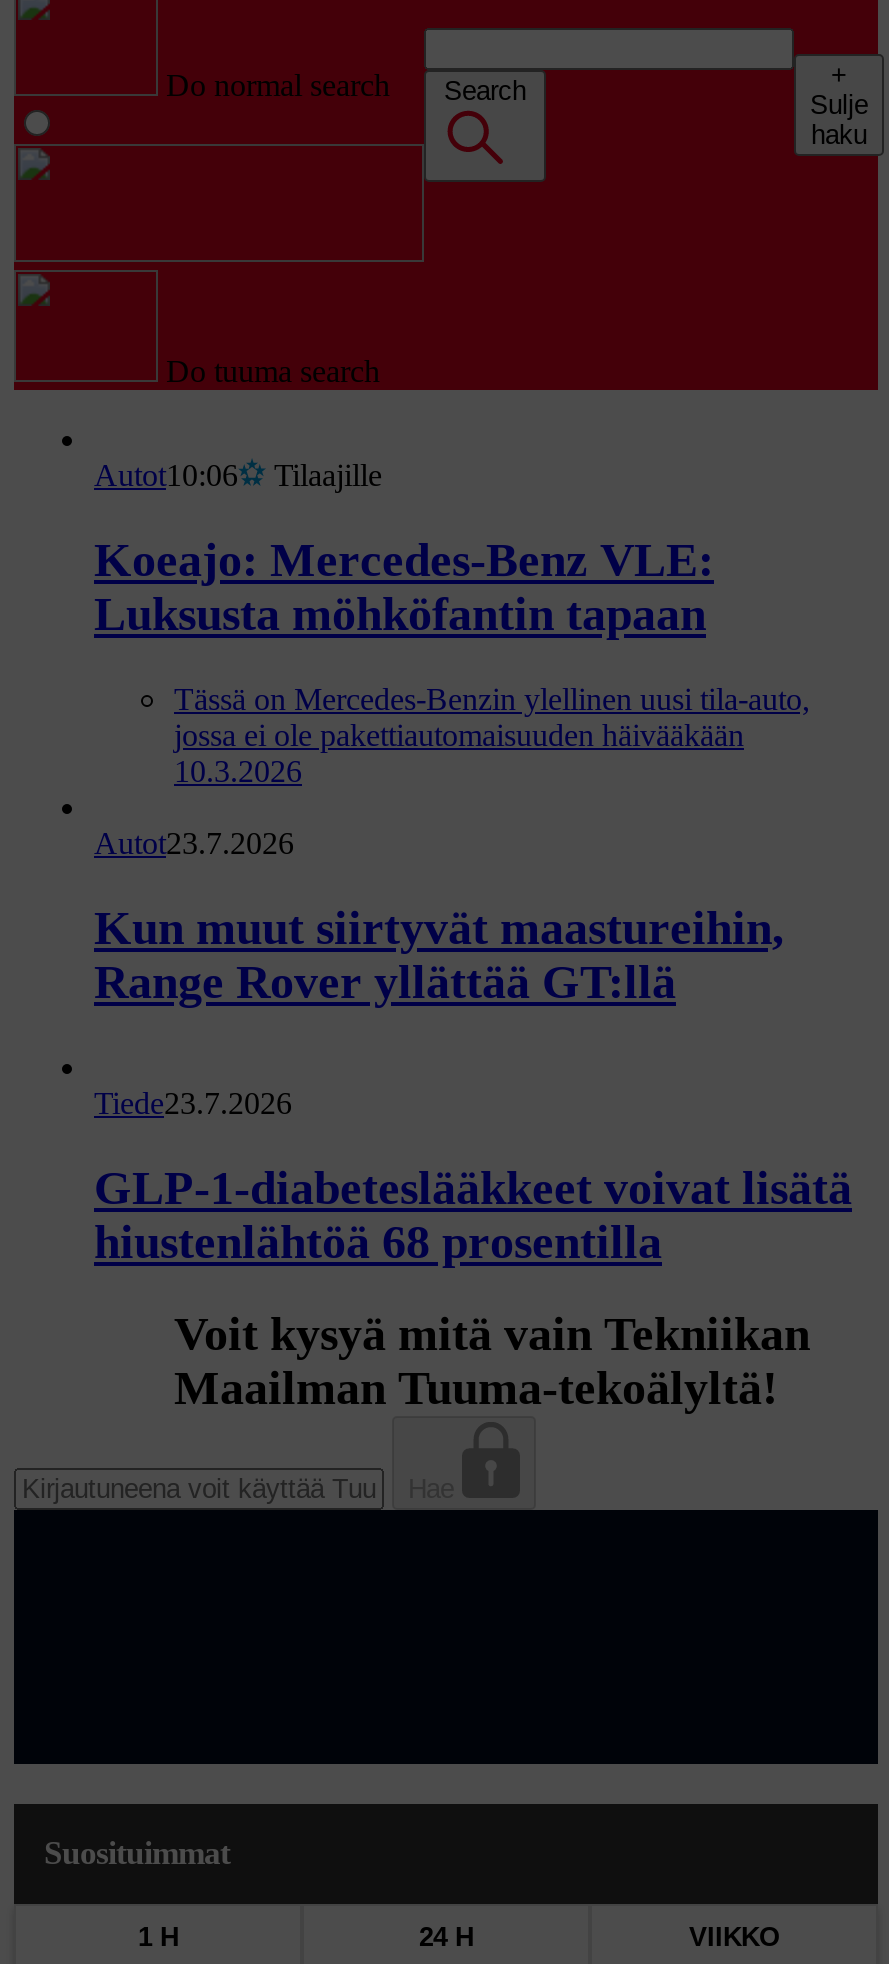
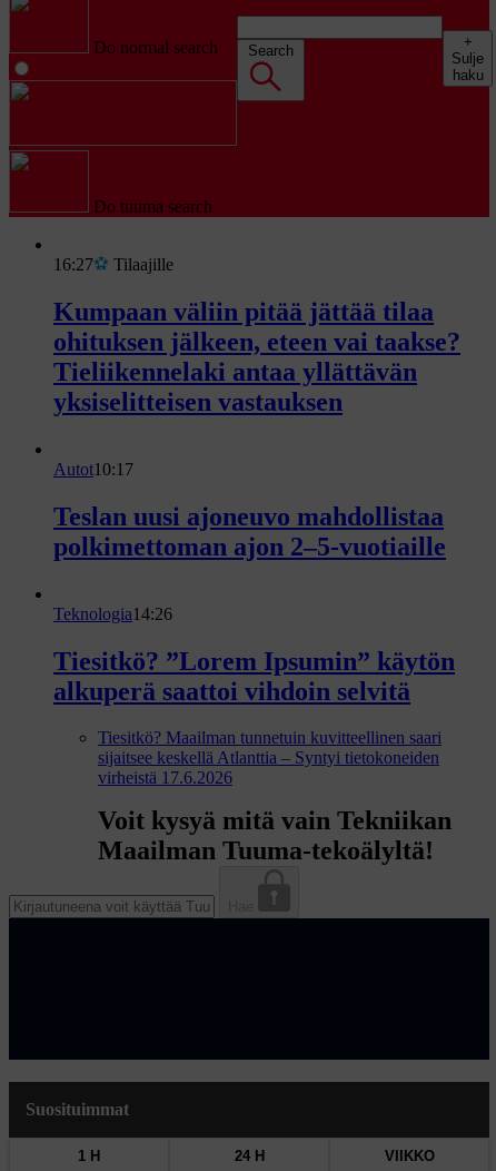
- Autot10:06
+ 16:27

- Koeajo: Mercedes-Benz VLE:
- Luksusta möhköfantin tapaan
+ Kumpaan väliin pitää jättää tilaa
+ ohituksen jälkeen, eteen vai taakse?
+ Tieliikennelaki antaa yllättävän
+ yksiselitteisen vastauksen

- Tässä on Mercedes-Benzin ylellinen uusi tila-auto,
- jossa ei ole pakettiautomaisuuden häivääkään
- 10.3.2026
+ Autot10:17

- Autot23.7.2026
+ Teslan uusi ajoneuvo mahdollistaa
+ polkimettoman ajon 2–5-vuotiaille

- Kun muut siirtyvät maastureihin,
- Range Rover yllättää GT:llä
+ Teknologia 14:26

- Tiede23.7.2026
+ Tiesitkö? ”Lorem Ipsumin” käytön
+ alkuperä saattoi vihdoin selvitä

- GLP-1-diabeteslääkkeet voivat lisätä
- hiustenlähtöä 68 prosentilla
+ Tiesitkö? Maailman tunnetuin kuvitteellinen saari
+ sijaitsee keskellä Atlanttia – Syntyi tietokoneiden
+ virheistä 17.6.2026
